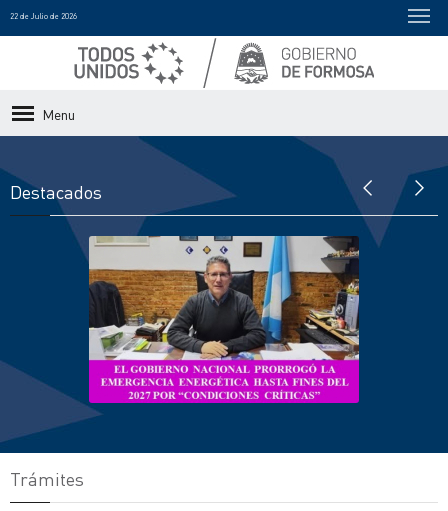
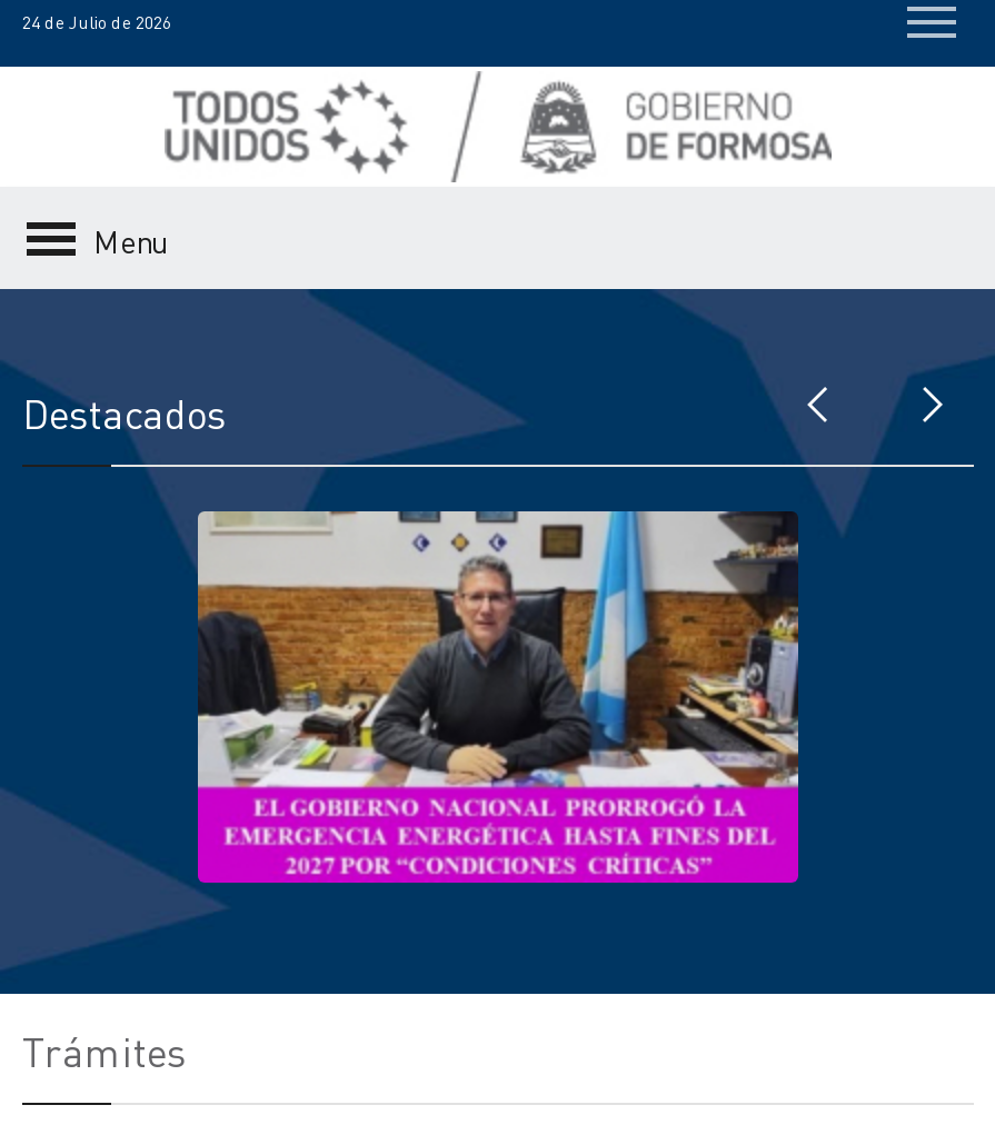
- 22 de Julio de 2026
+ 24 de Julio de 2026
